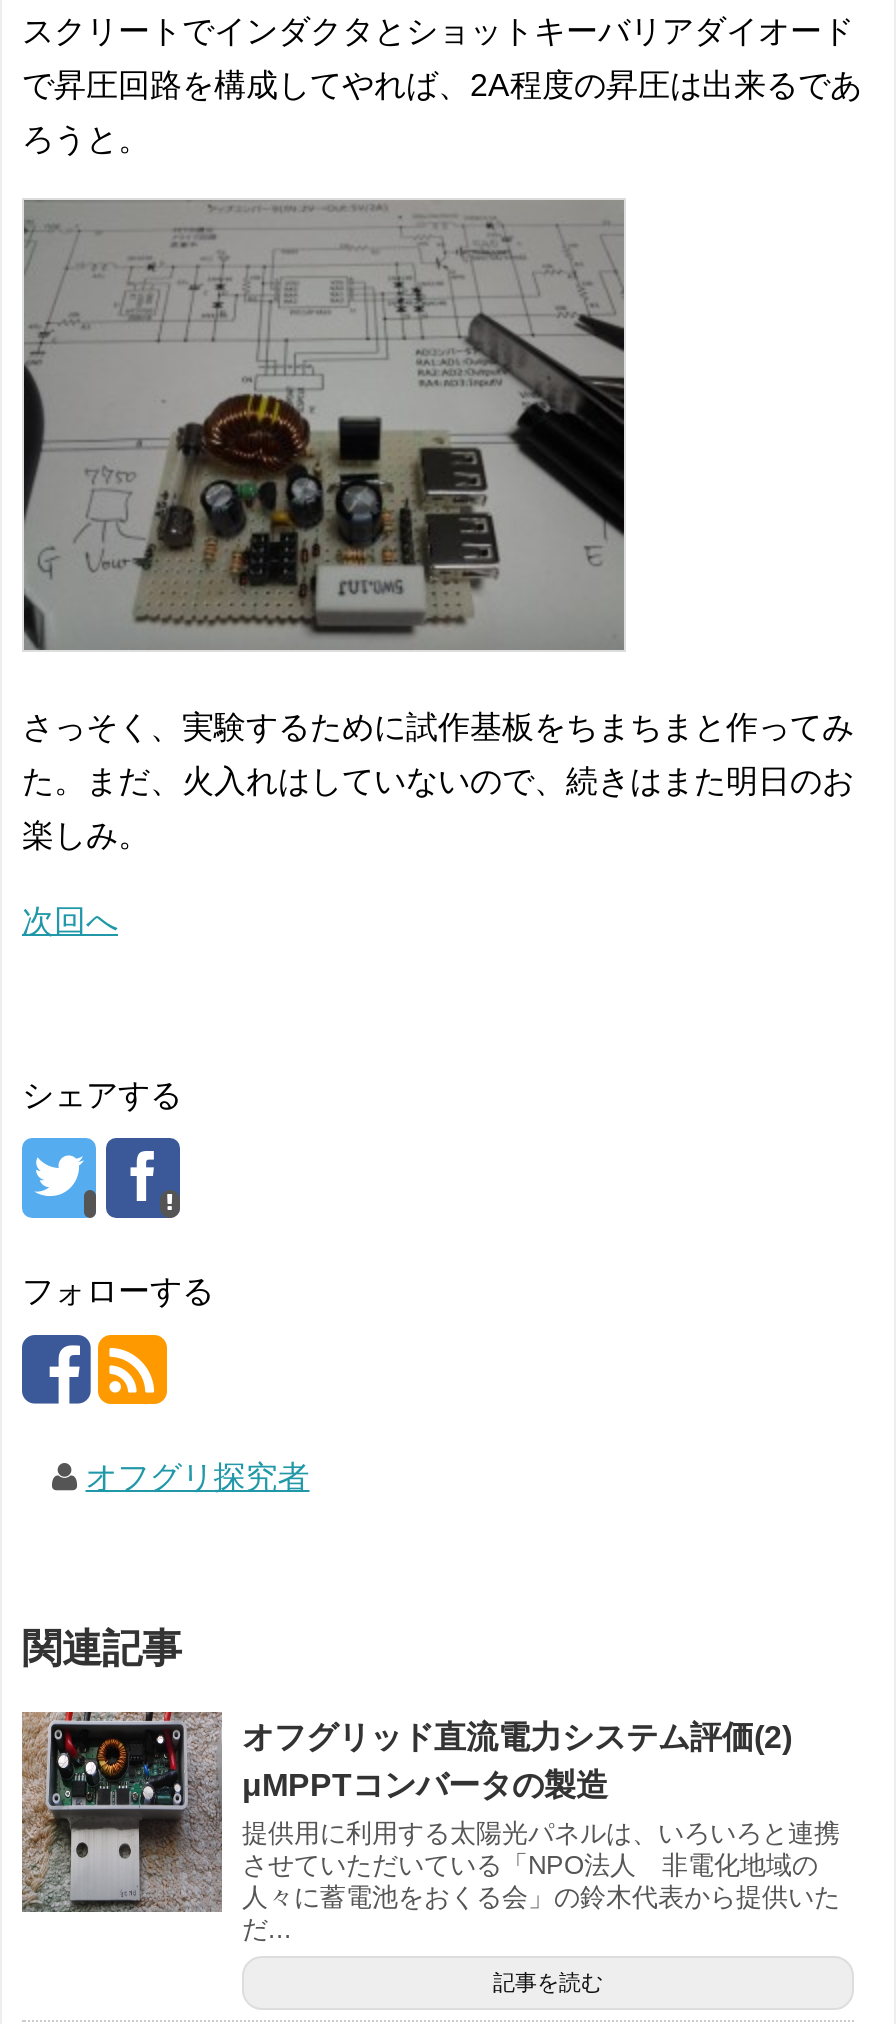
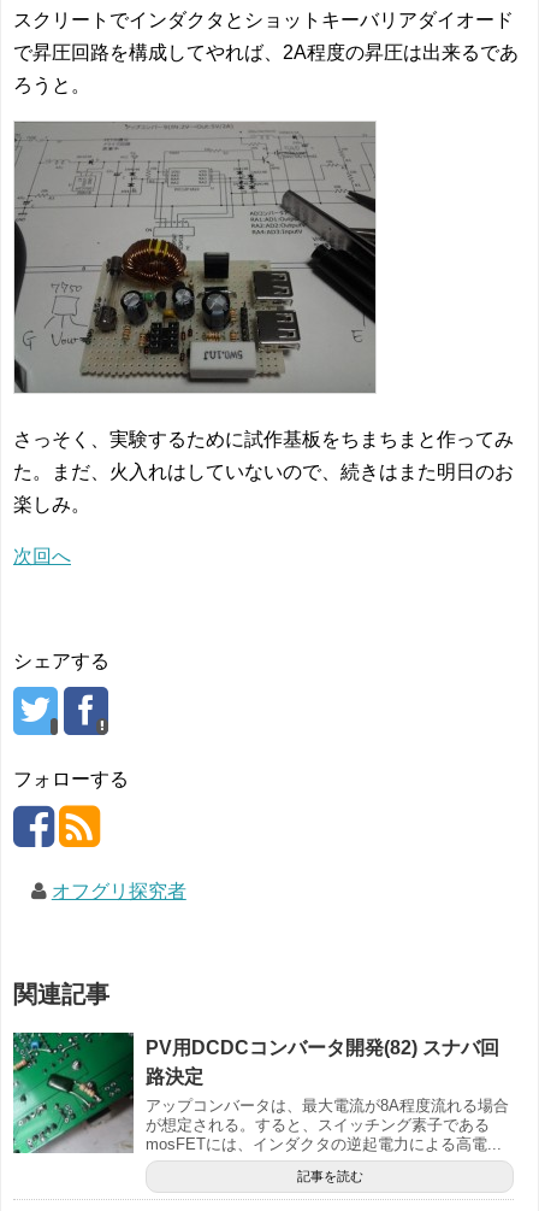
- [image]
- オフグリッド直流電力システム評価(2)
- μMPPTコンバータの製造
+ [image]
+ PV用DCDCコンバータ開発(82) スナバ回
+ 路決定

- 提供用に利用する太陽光パネルは、いろいろと連携
- させていただいている「NPO法人 非電化地域の
- 人々に蓄電池をおくる会」の鈴木代表から提供いた
- だ...
+ アップコンバータは、最大電流が8A程度流れる場合
+ が想定される。すると、スイッチング素子である
+ mosFETには、インダクタの逆起電力による高電...
